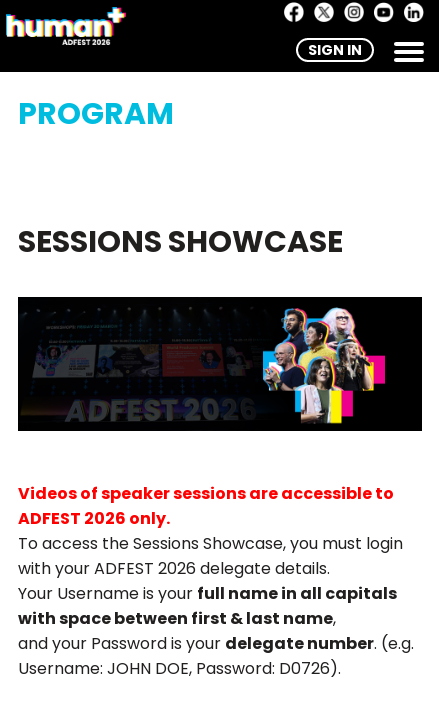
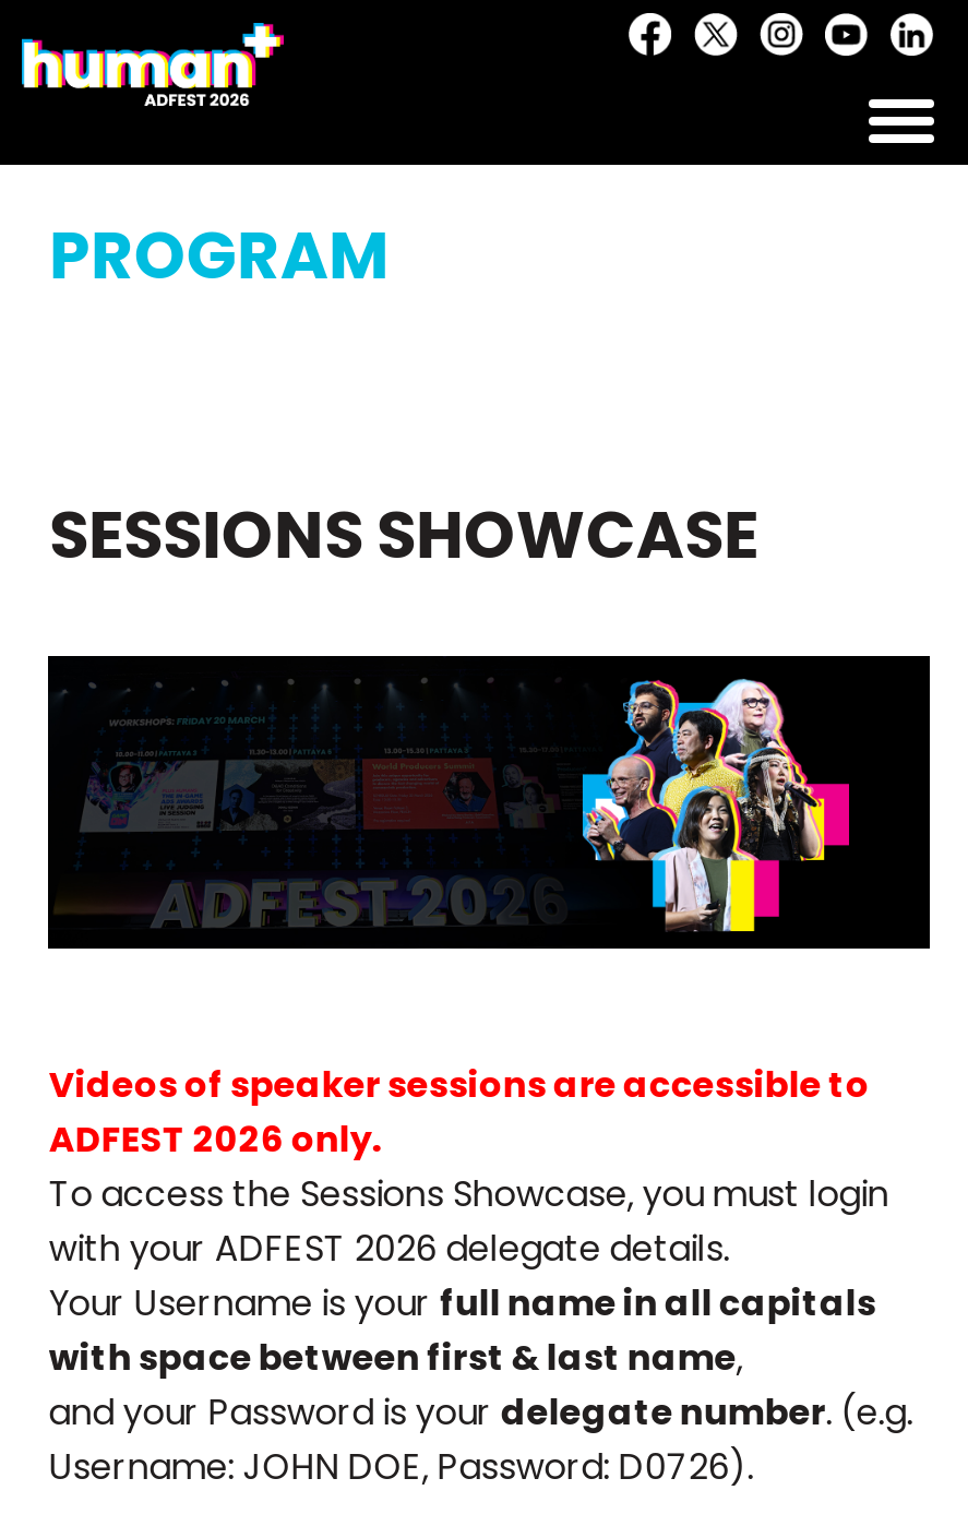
- SIGN IN
